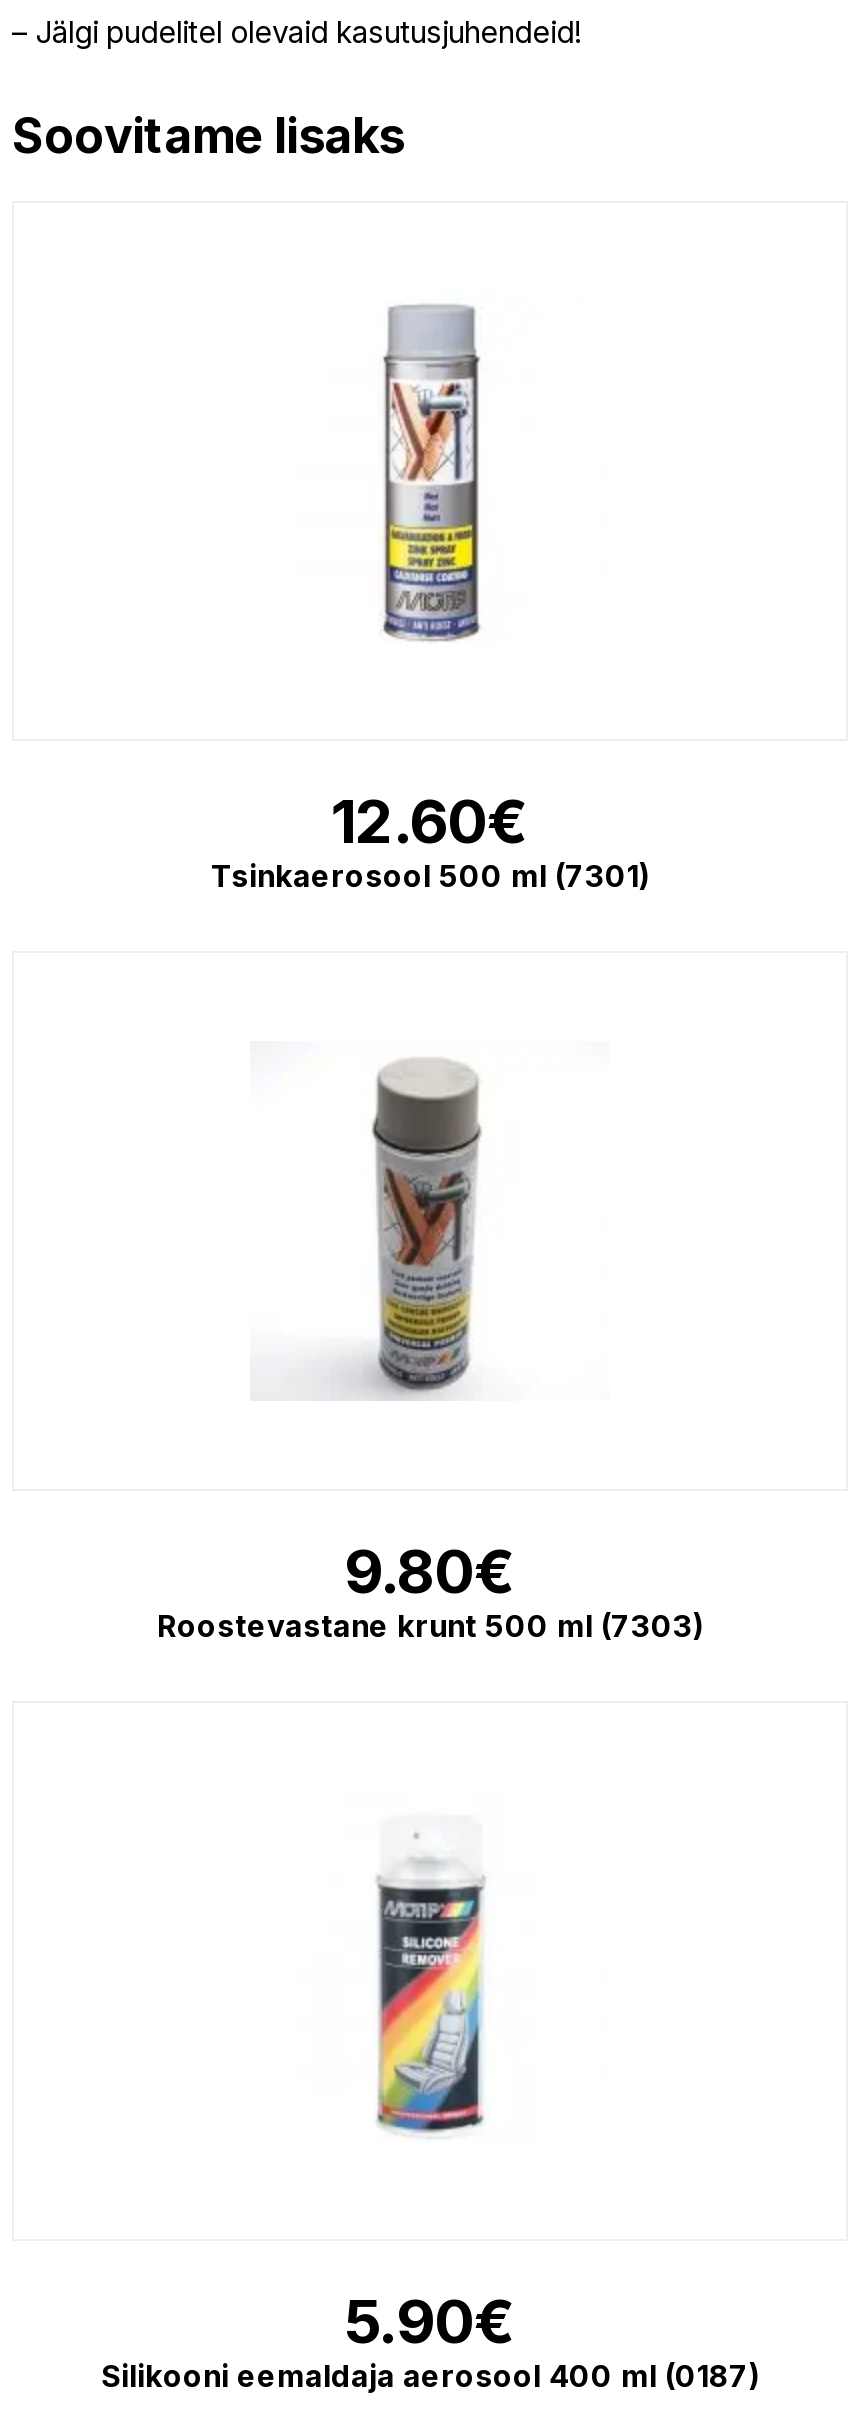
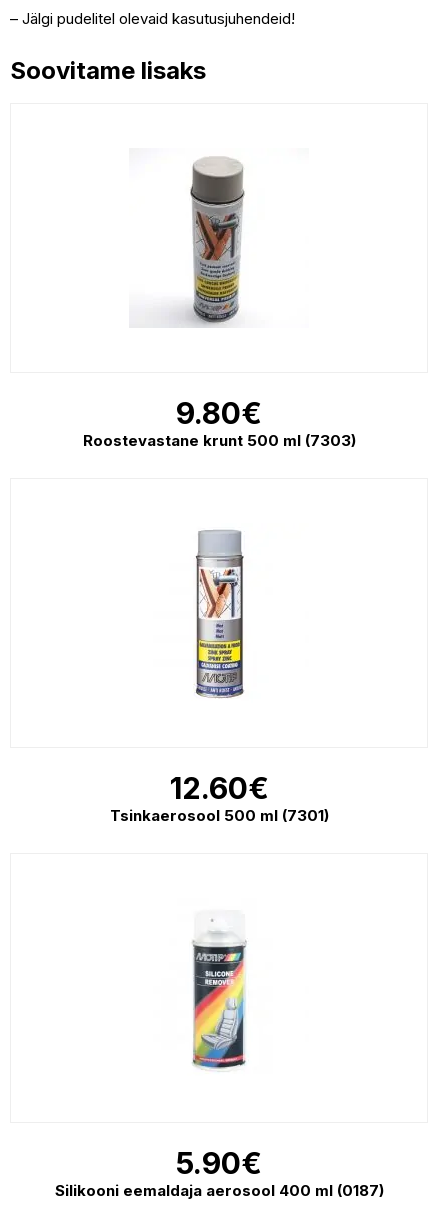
moved down: [image]

moved down: 12.60€ | Tsinkaerosool 500 ml (7301)

moved up: [image]

moved up: 9.80€ | Roostevastane krunt 500 ml (7303)
